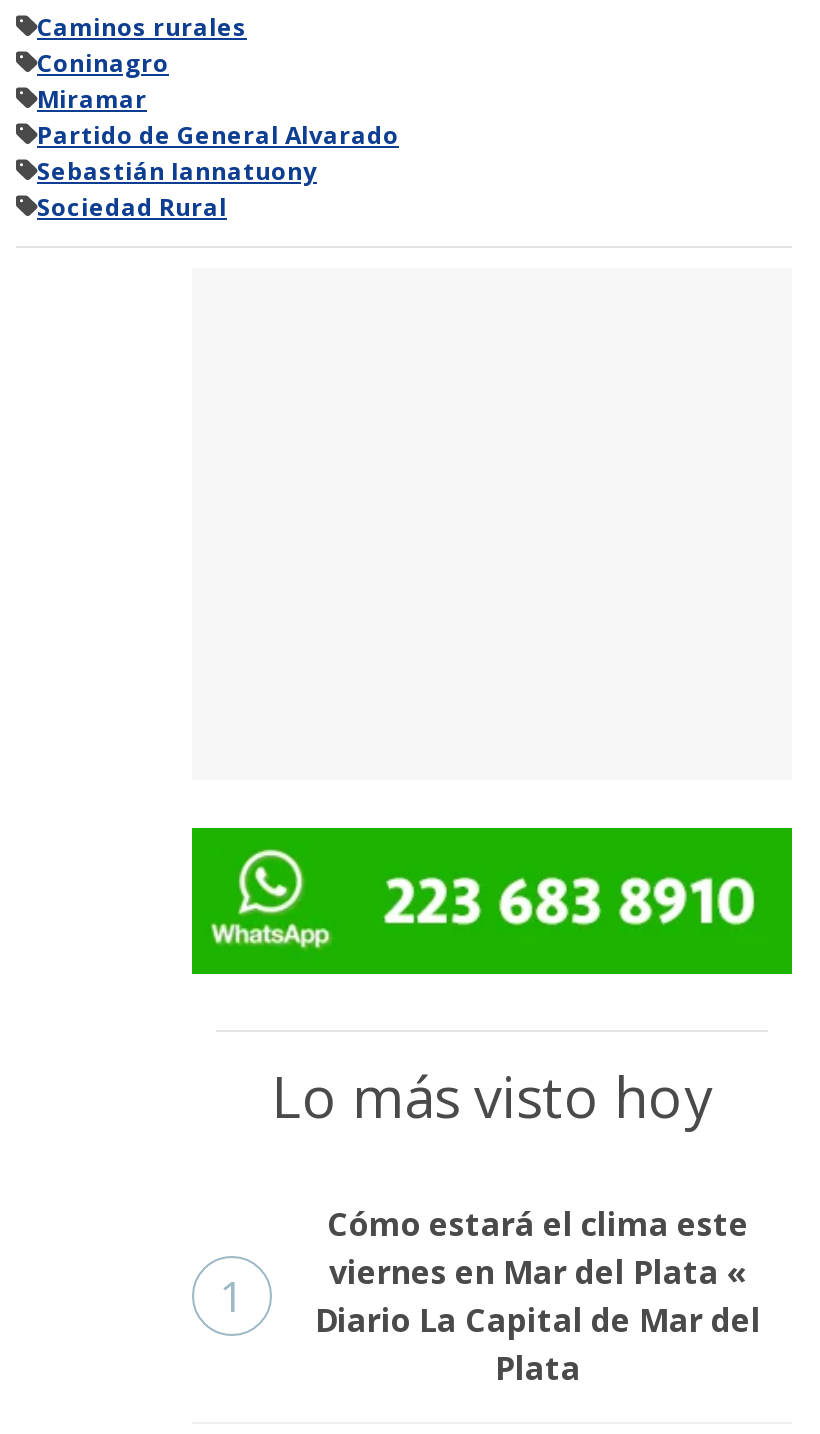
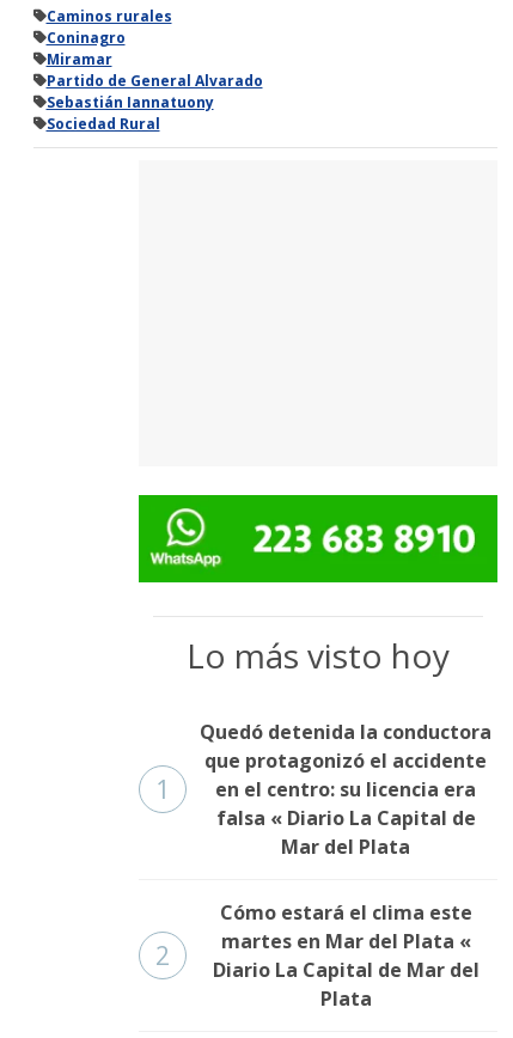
+ Quedó detenida la conductora
+ que protagonizó el accidente
+ en el centro: su licencia era
+ falsa « Diario La Capital de
+ Mar del Plata
+ 2

- viernes en Mar del Plata «
+ martes en Mar del Plata «
